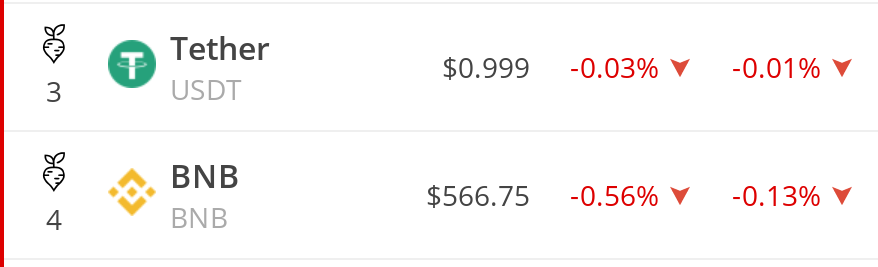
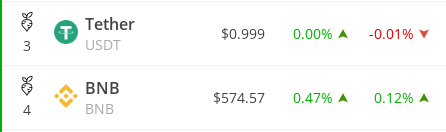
- $0.999 -0.03% -0.01%
+ $0.999 0.00% -0.01%

- $566.75
+ $574.57

- -0.56%
+ 0.47%

- -0.13%
+ 0.12%
